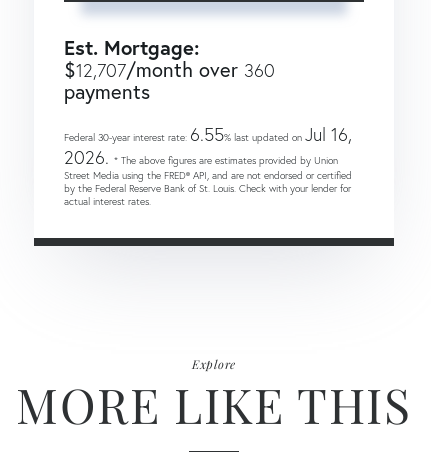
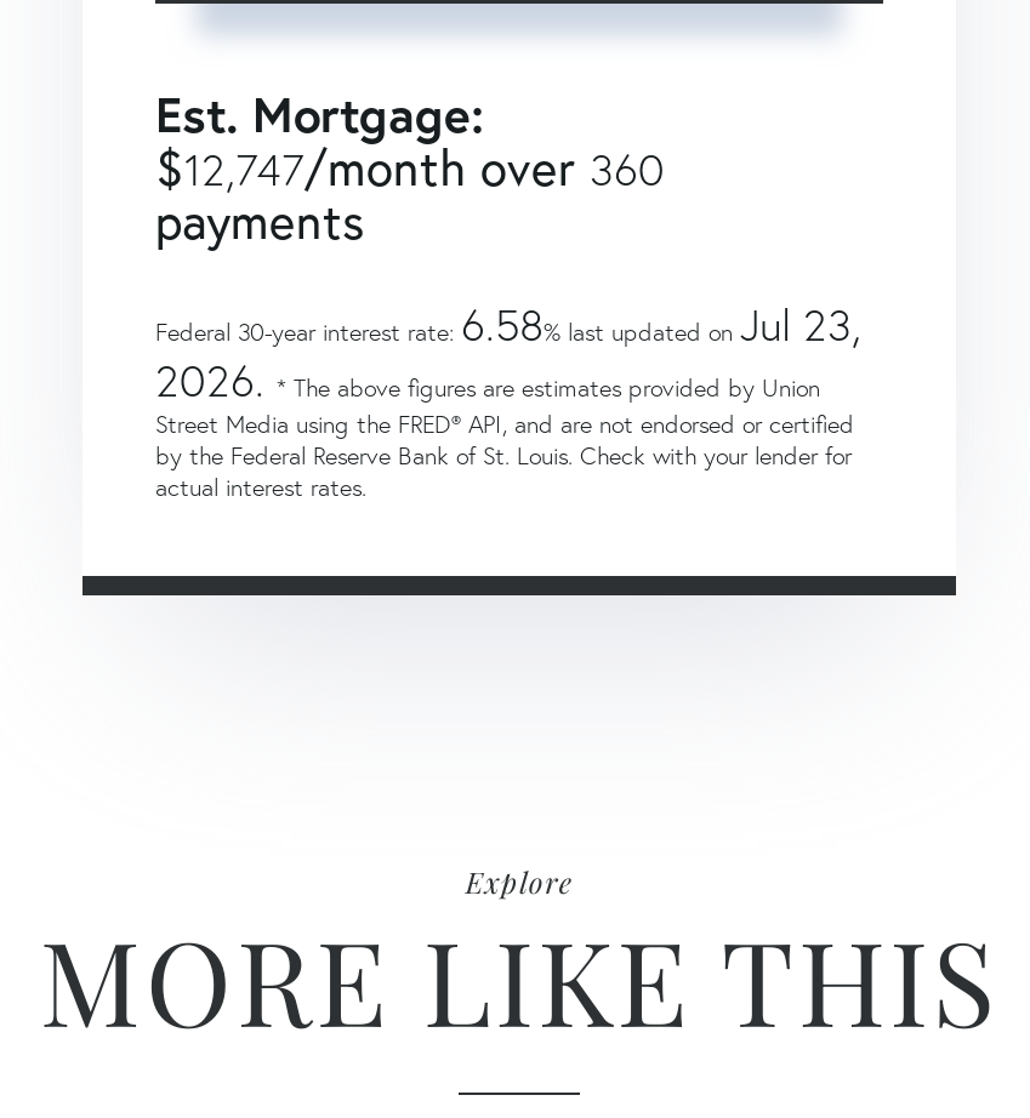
- $12,707/month over 360
+ $12,747/month over 360

- Federal 30-year interest rate: 6.55% last updated on Jul 16,
+ Federal 30-year interest rate: 6.58% last updated on Jul 23,
